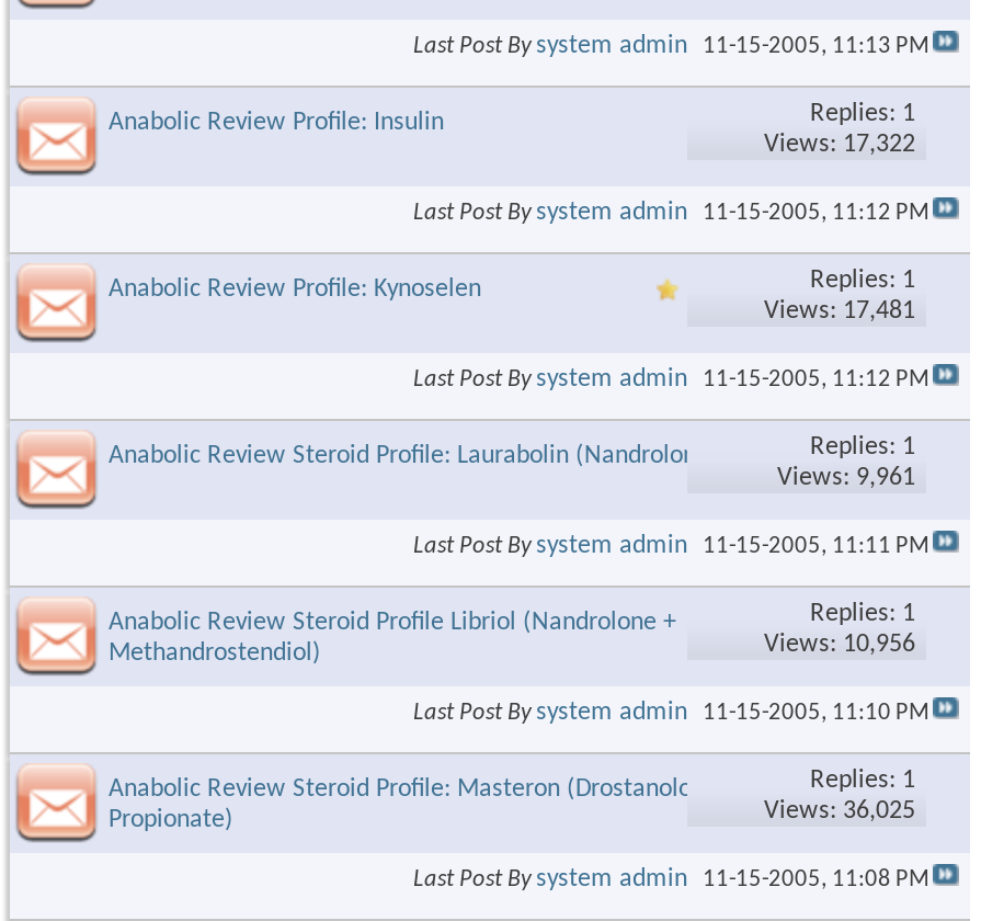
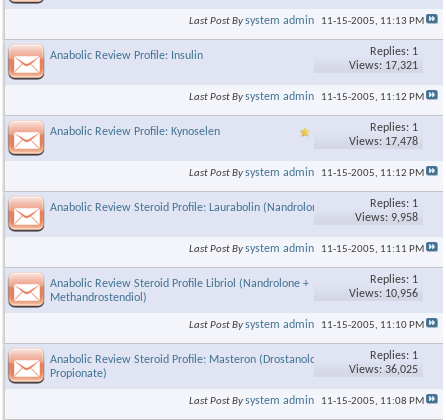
- Views: 17,322
+ Views: 17,321

- Views: 17,481
+ Views: 17,478

- Views: 9,961
+ Views: 9,958
